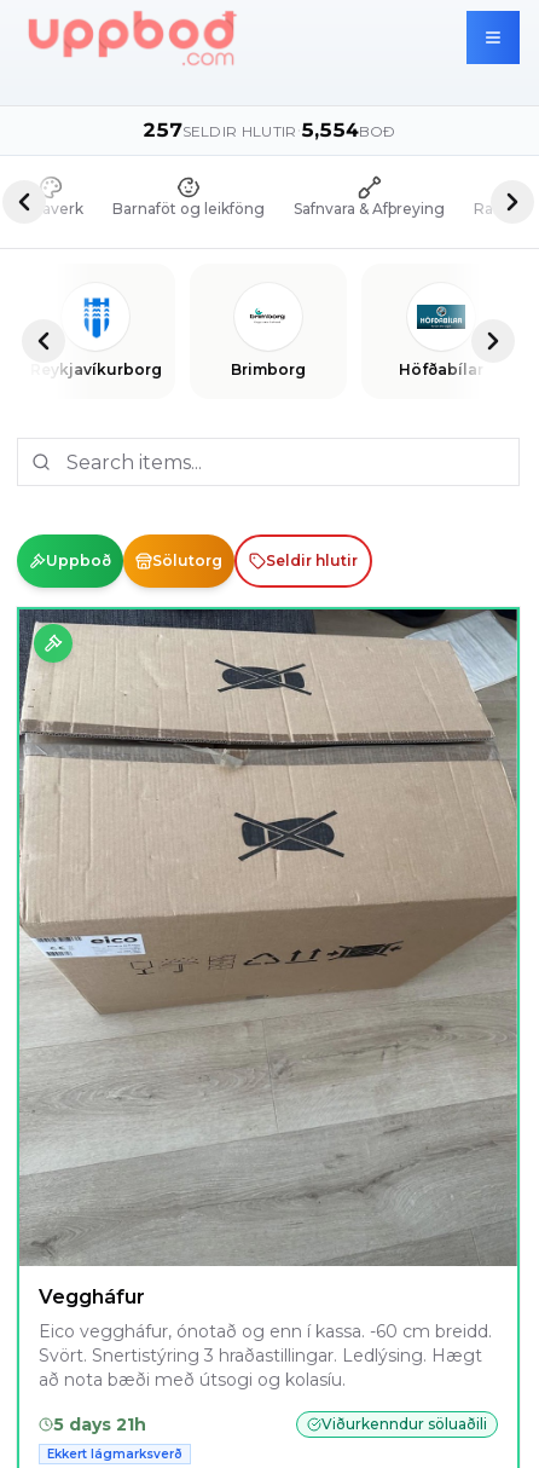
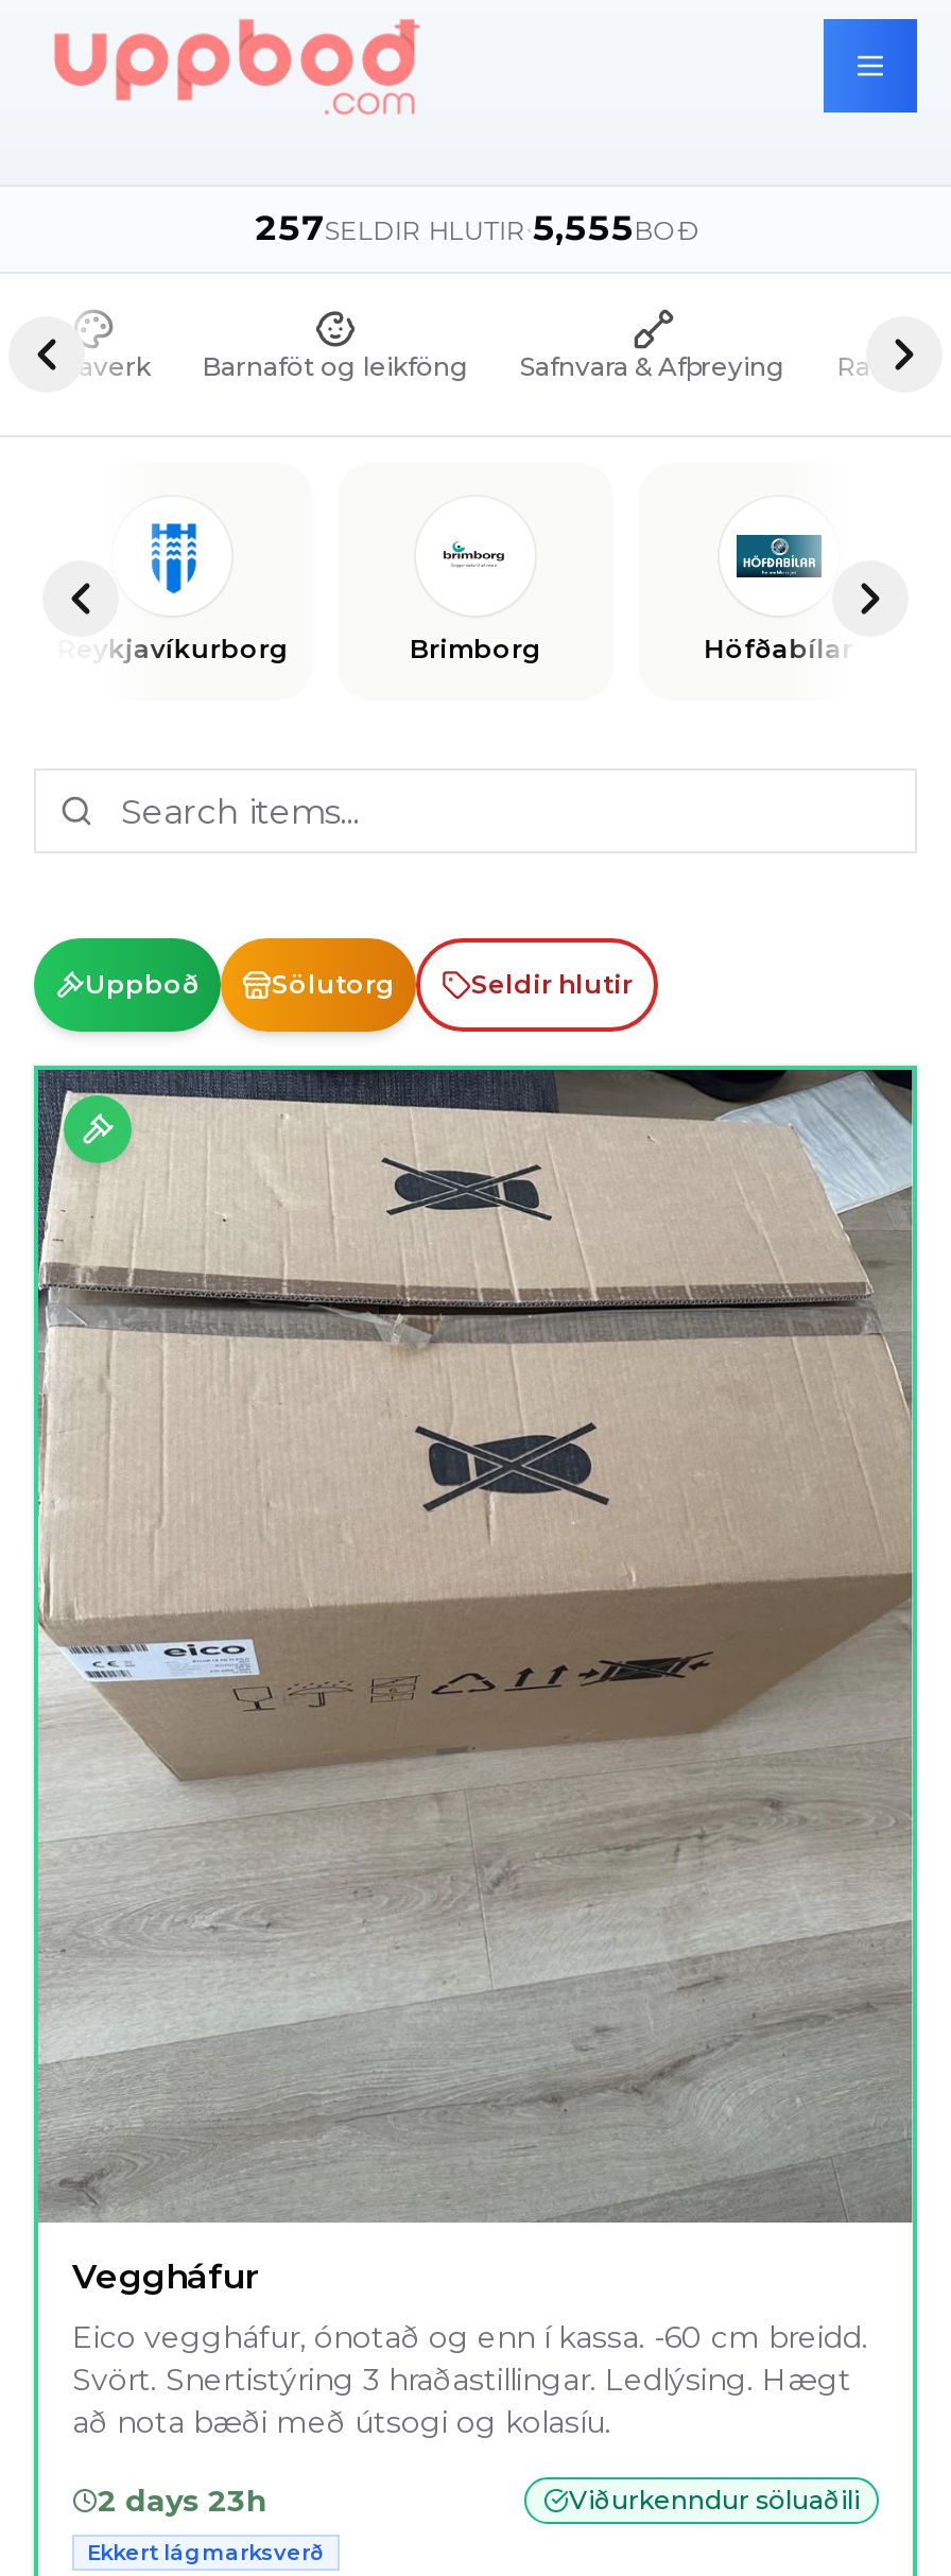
- 257SELDIR HLUTIR · 5,554BOÐ
+ 257SELDIR HLUTIR · 5,555BOÐ

- 5 days 21h
+ 2 days 23h
